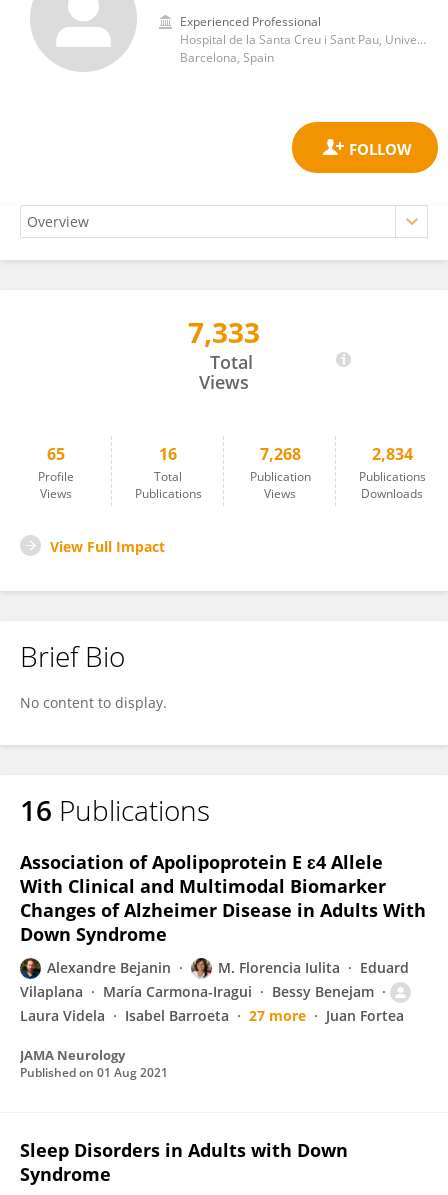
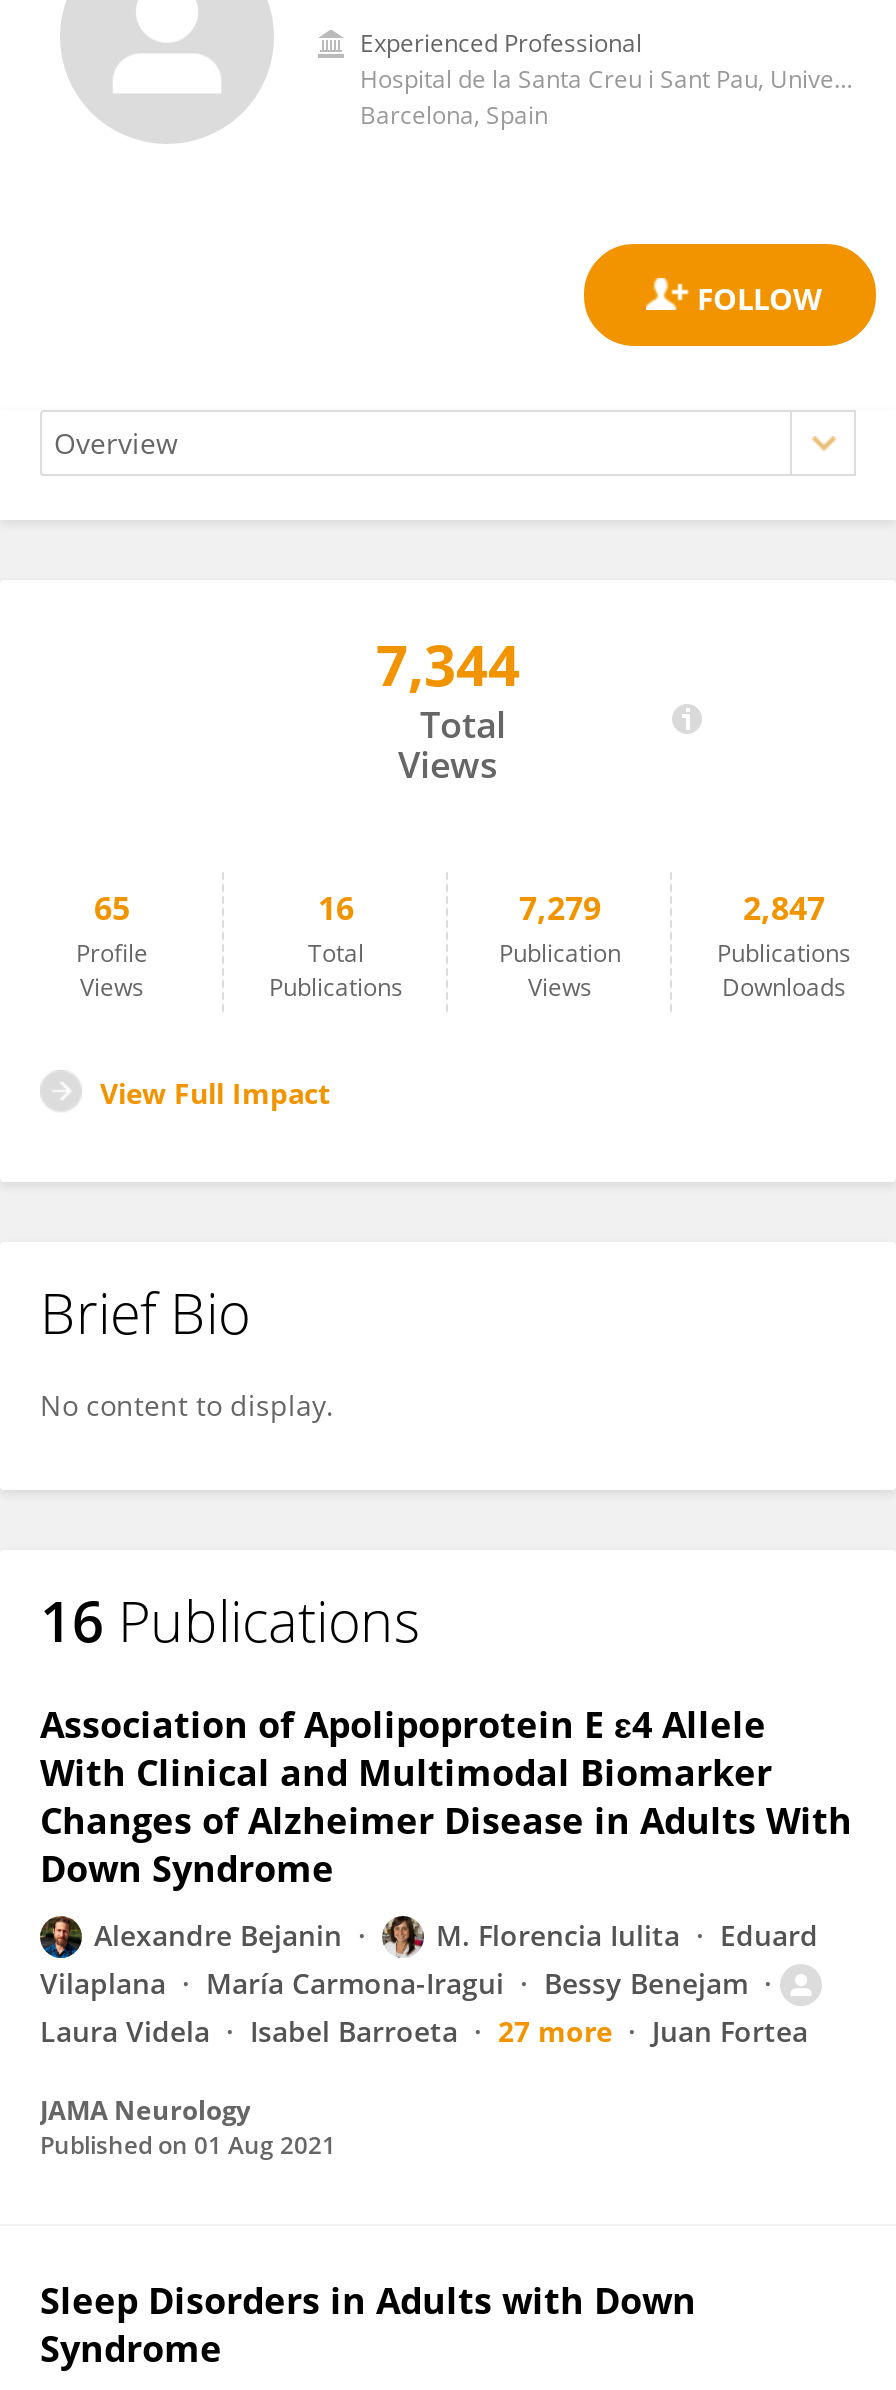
- 7,333
+ 7,344

- 7,268
+ 7,279

- 2,834
+ 2,847
